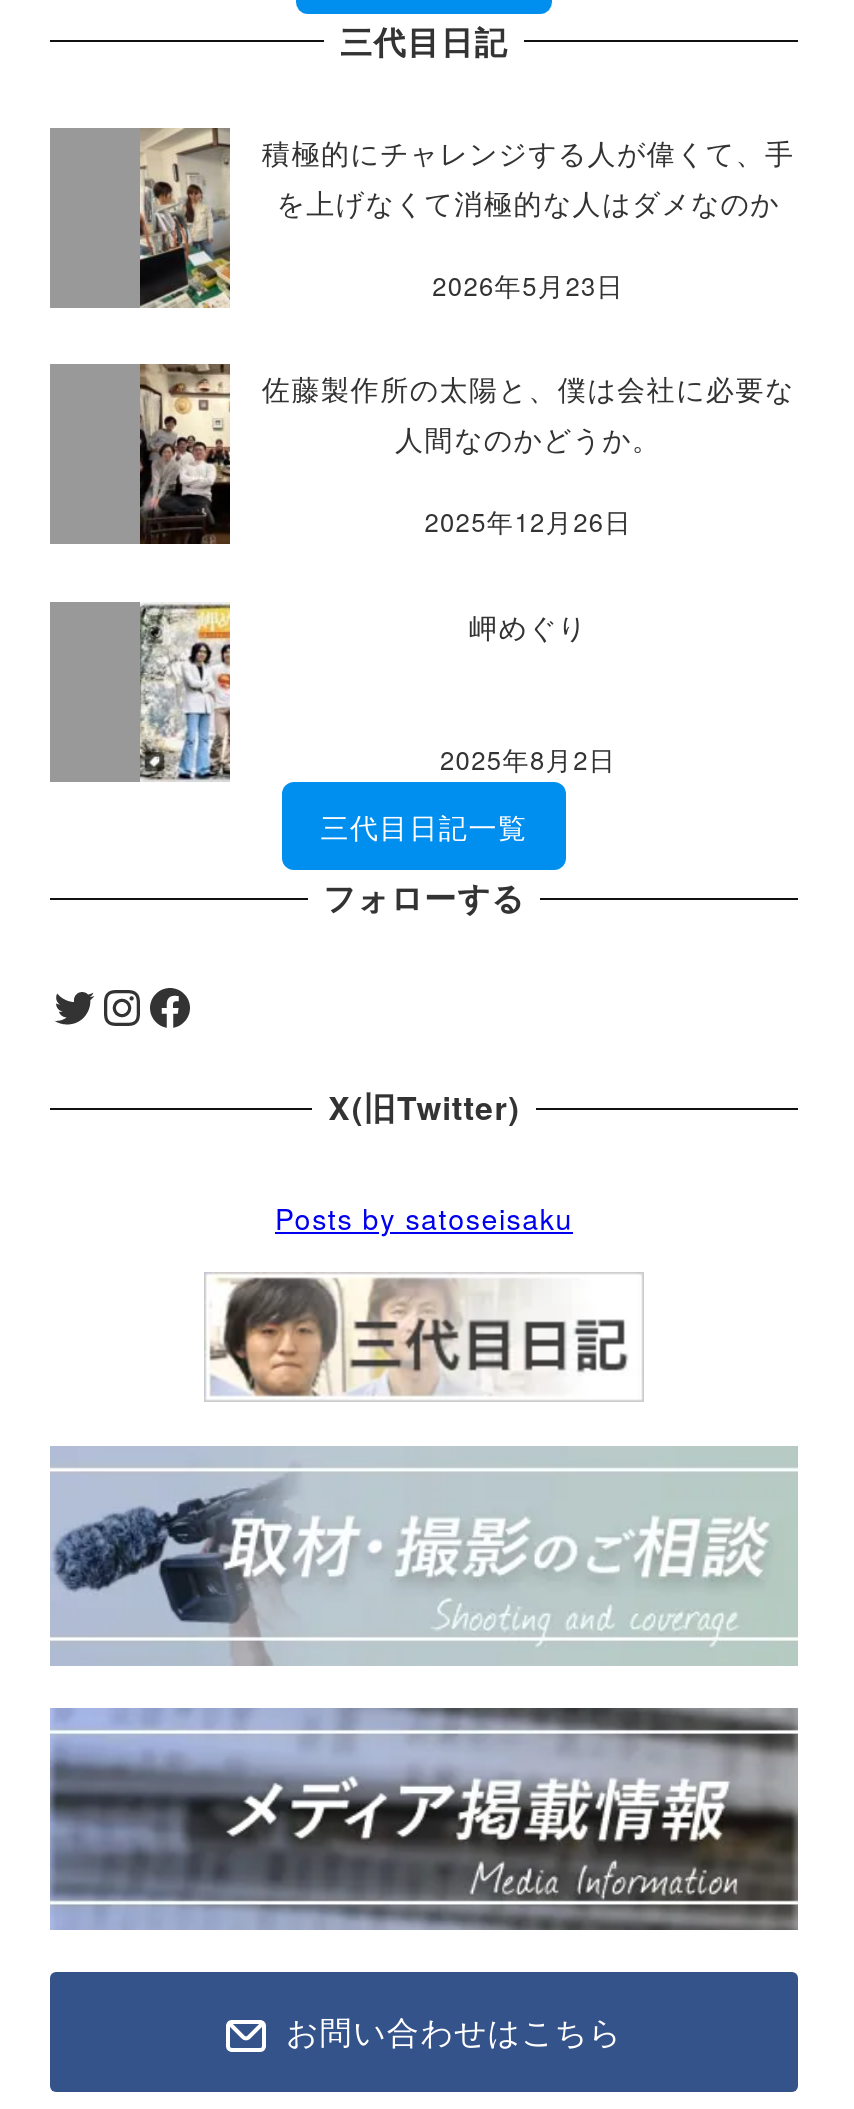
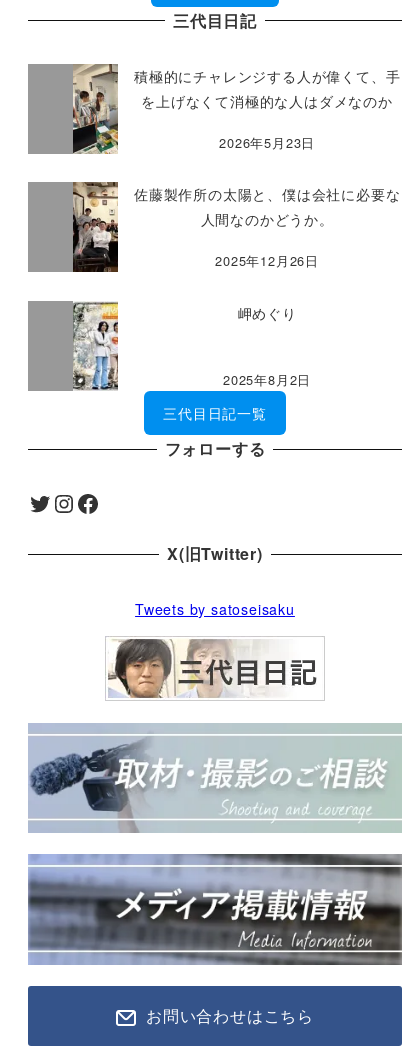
- Posts by satoseisaku
+ Tweets by satoseisaku
